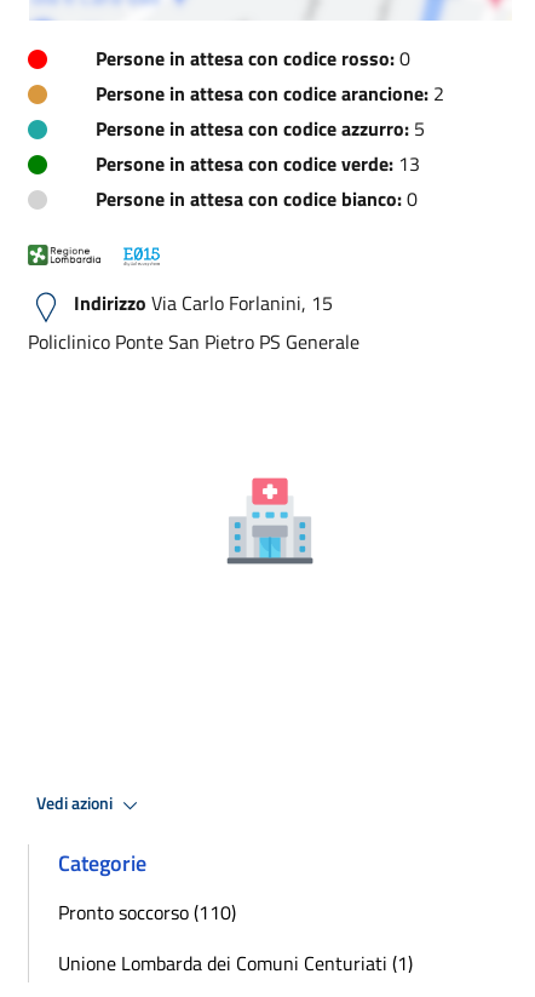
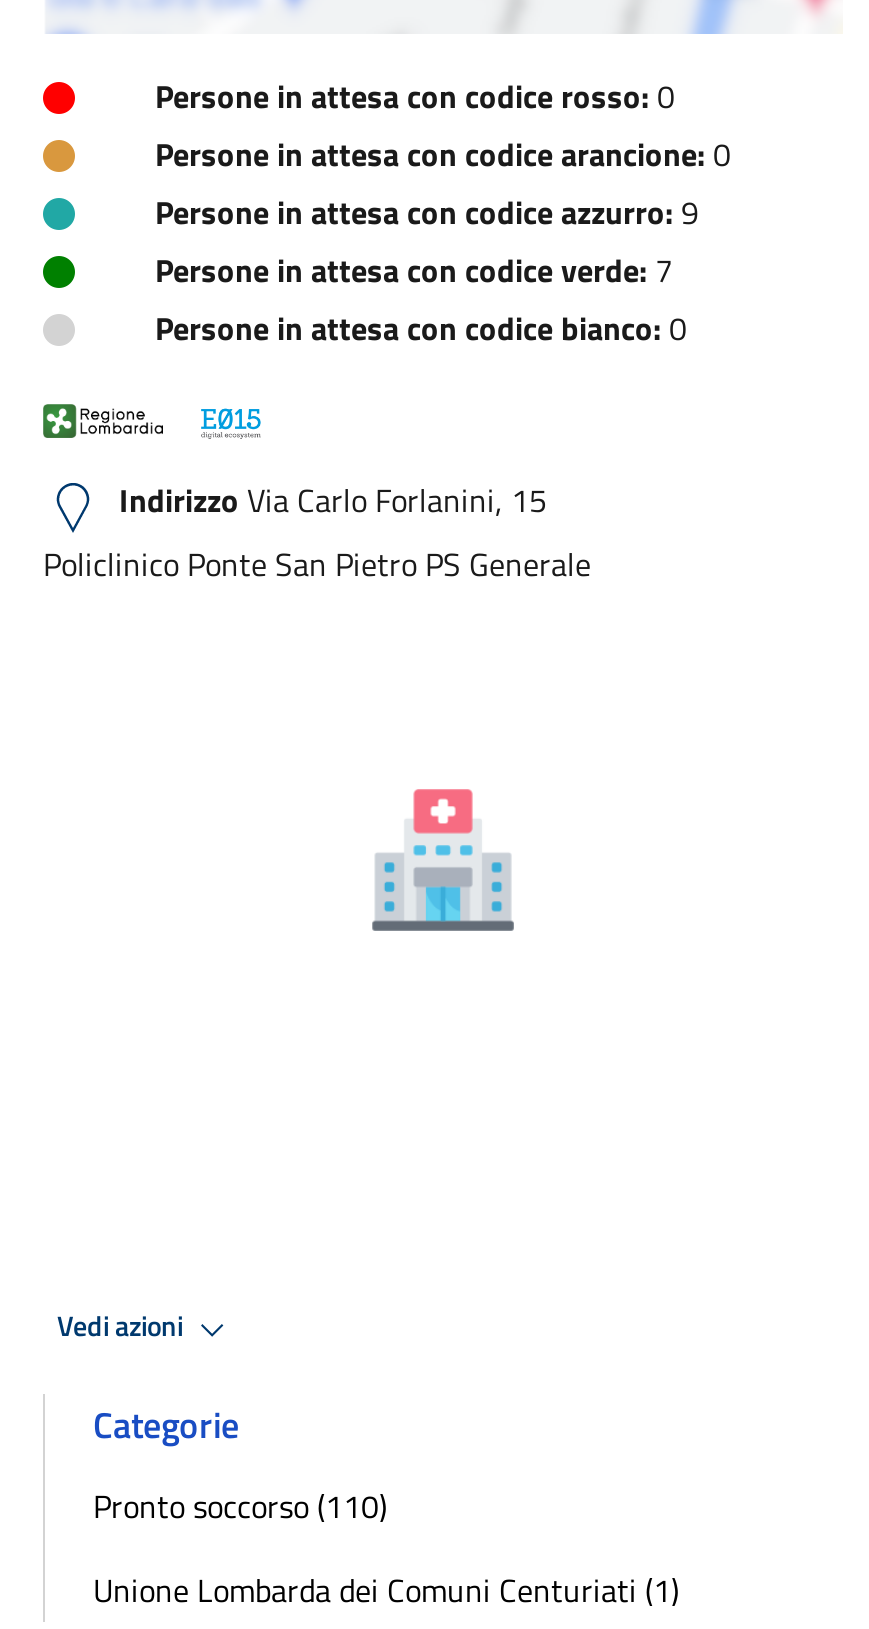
- Persone in attesa con codice arancione: 2
+ Persone in attesa con codice arancione: 0

- Persone in attesa con codice azzurro: 5
+ Persone in attesa con codice azzurro: 9

- Persone in attesa con codice verde: 13
+ Persone in attesa con codice verde: 7
